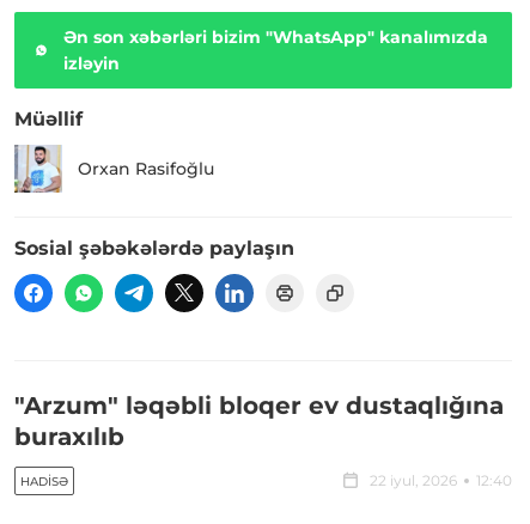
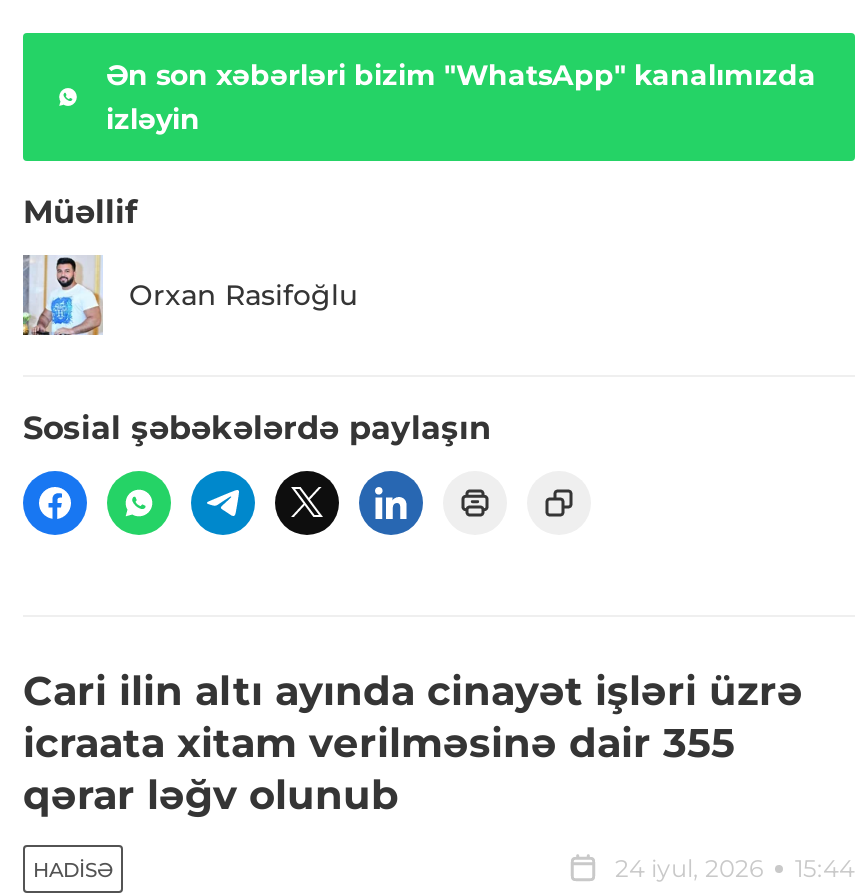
- "Arzum" ləqəbli bloqer ev dustaqlığına
- buraxılıb
+ Cari ilin altı ayında cinayət işləri üzrə
+ icraata xitam verilməsinə dair 355
+ qərar ləğv olunub

- 22 iyul, 2026
- 12:40
+ 24 iyul, 2026
+ 15:44
